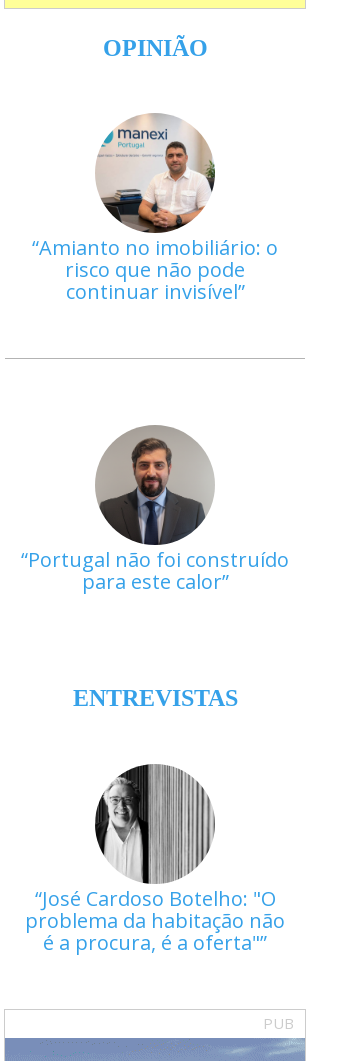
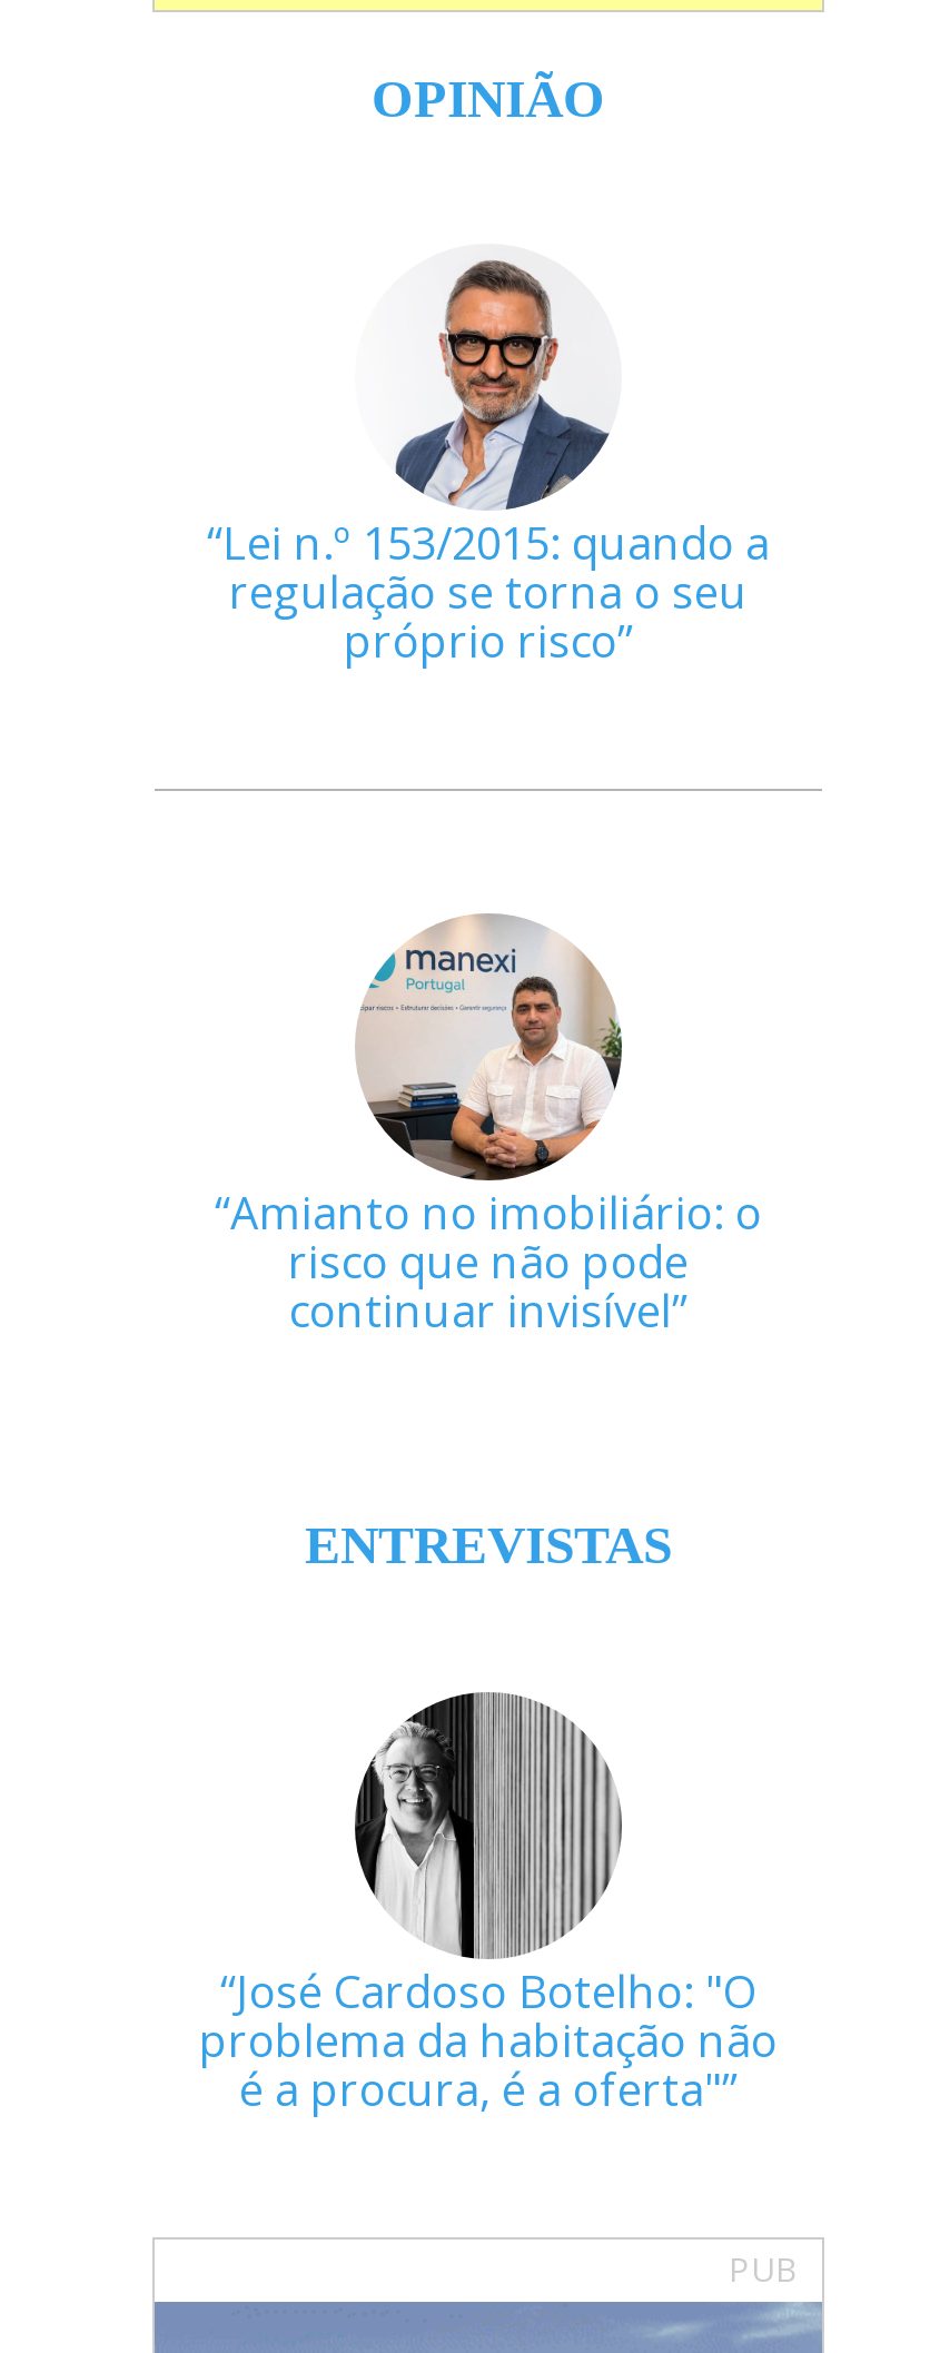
+ [image]
+ Lei n.º 153/2015: quando a
+ regulação se torna o seu
+ próprio risco

moved down: [image] | Amianto no imobiliário: o | risco que não pode | continuar invisível

- [image]
- Portugal não foi construído
- para este calor
